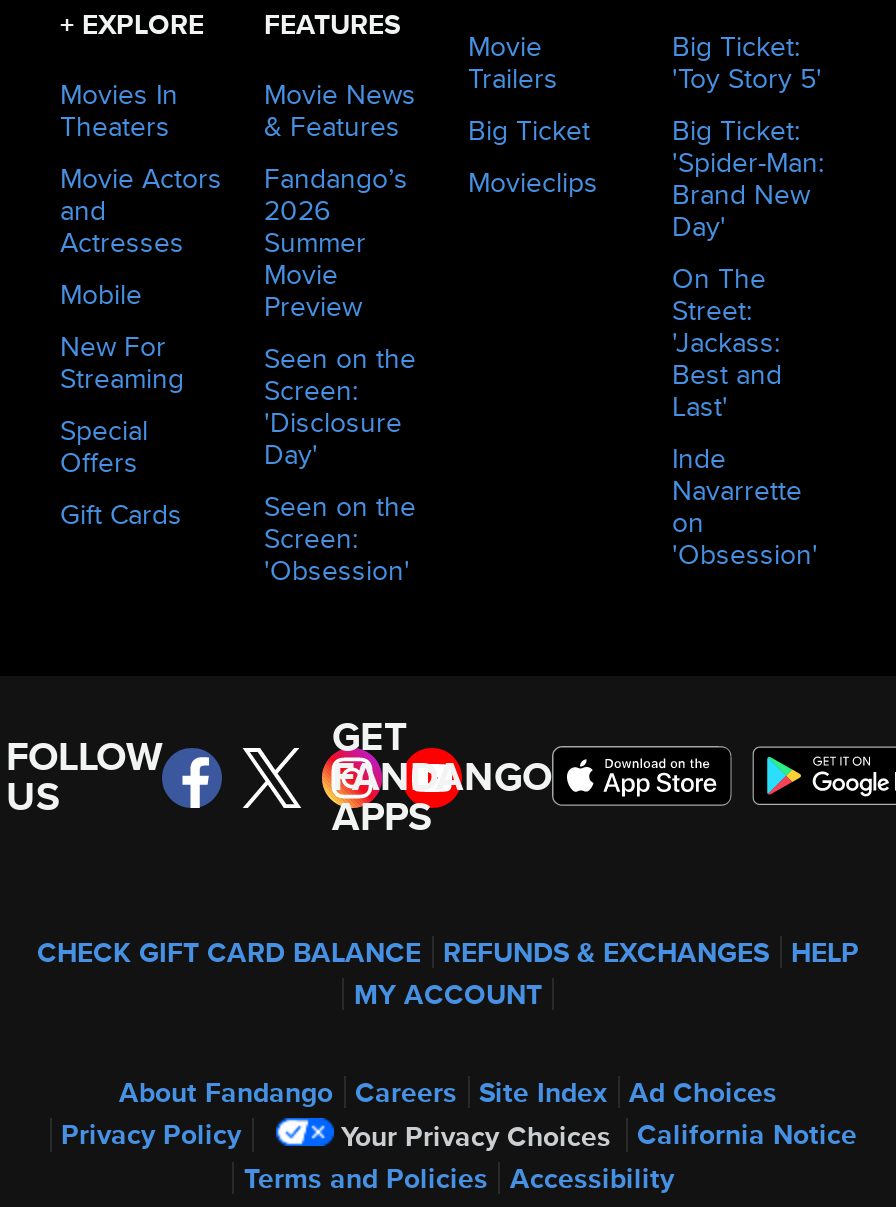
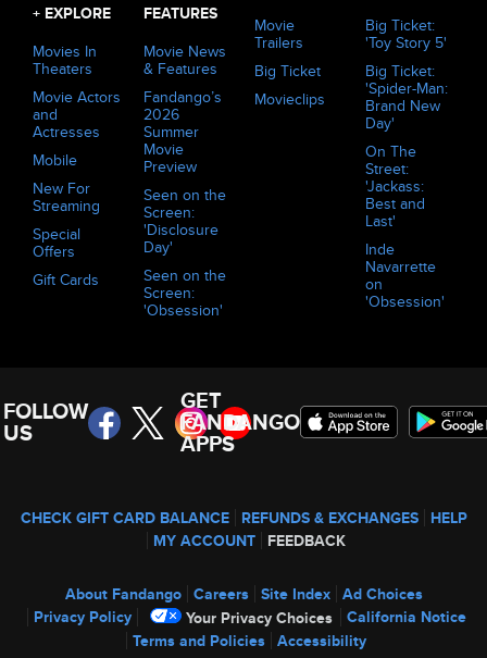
- MY ACCOUNT
+ MY ACCOUNT FEEDBACK
